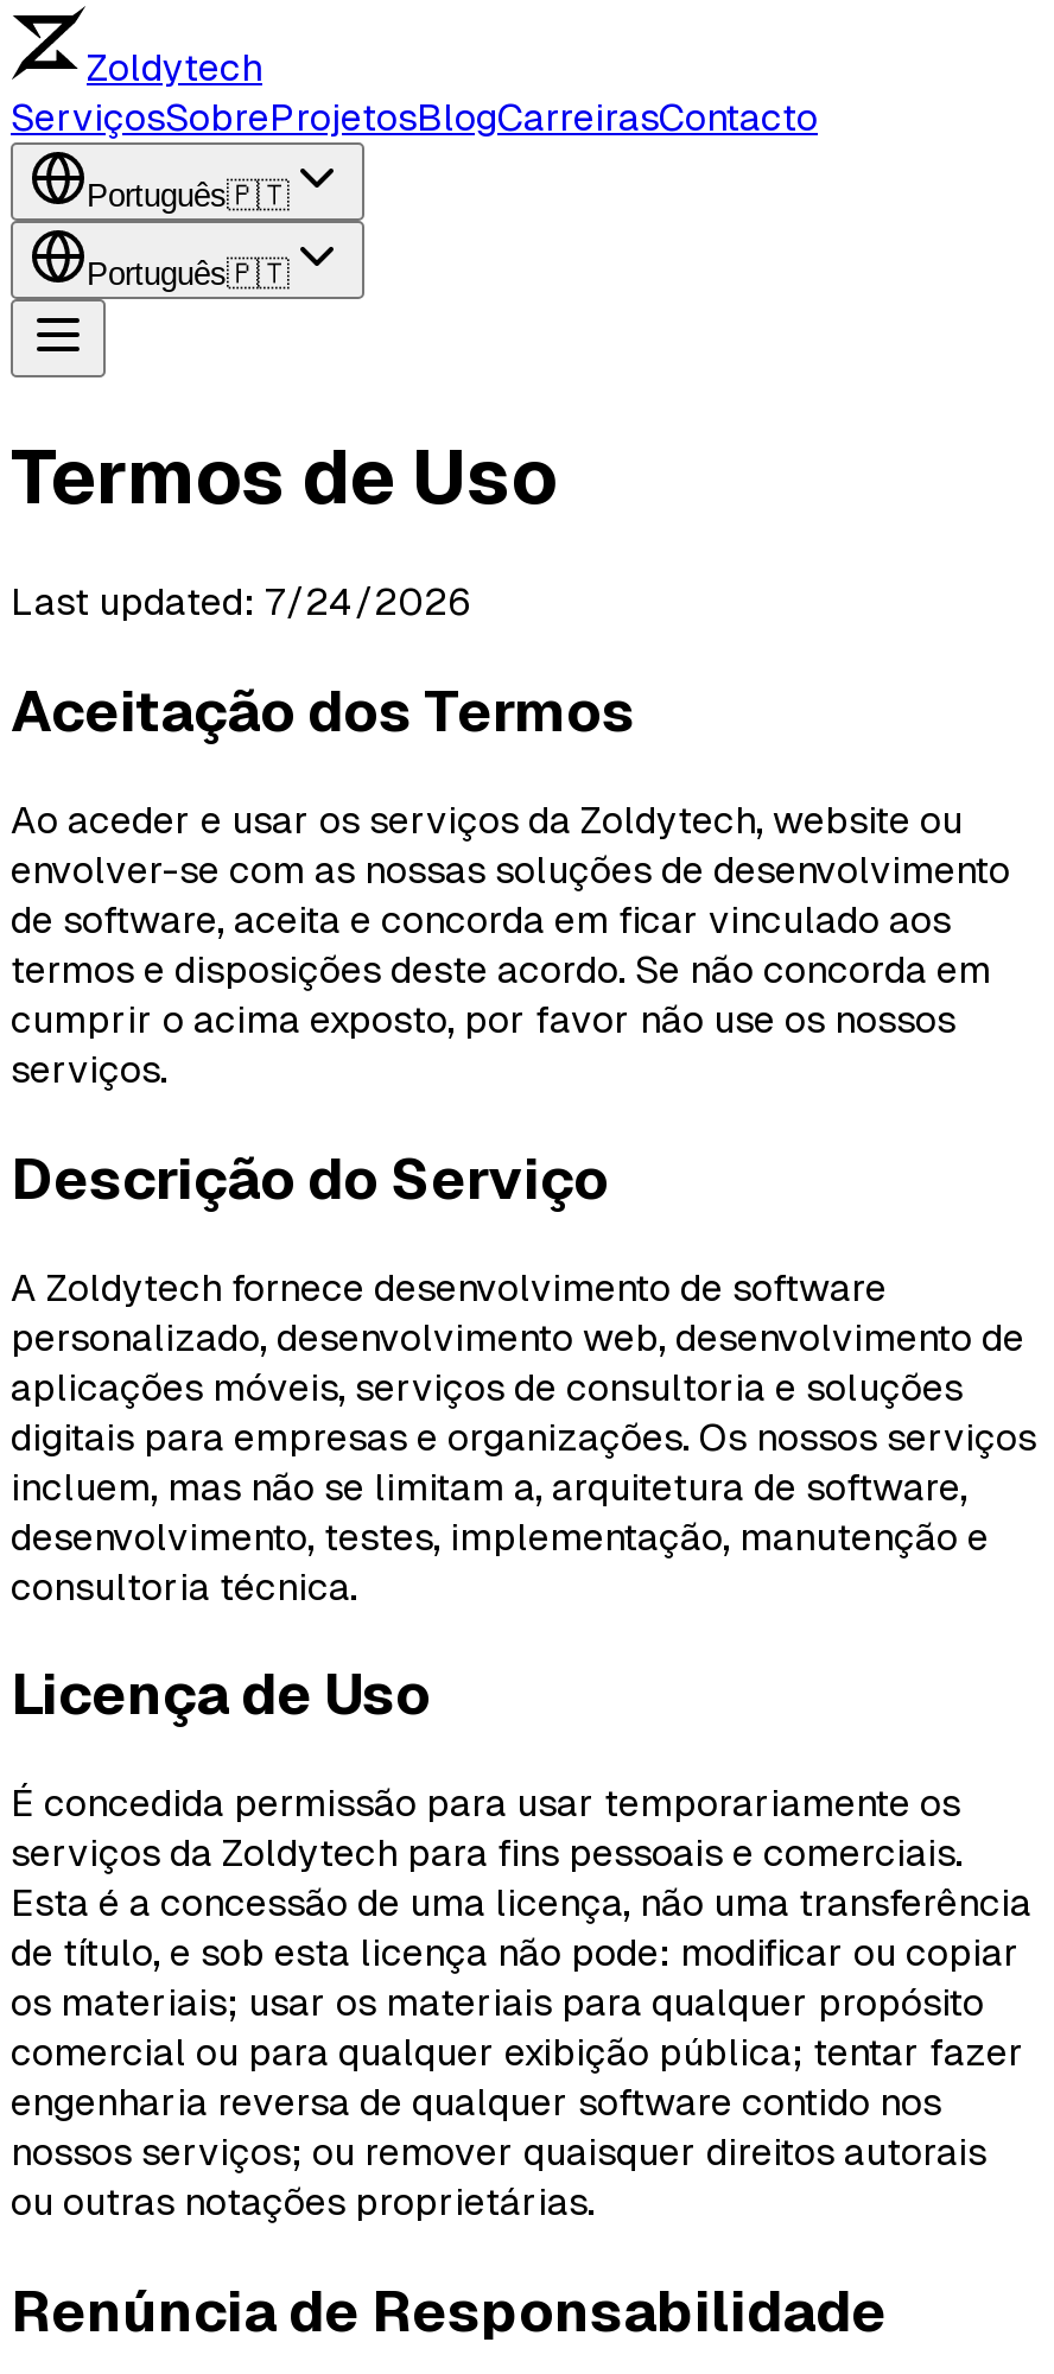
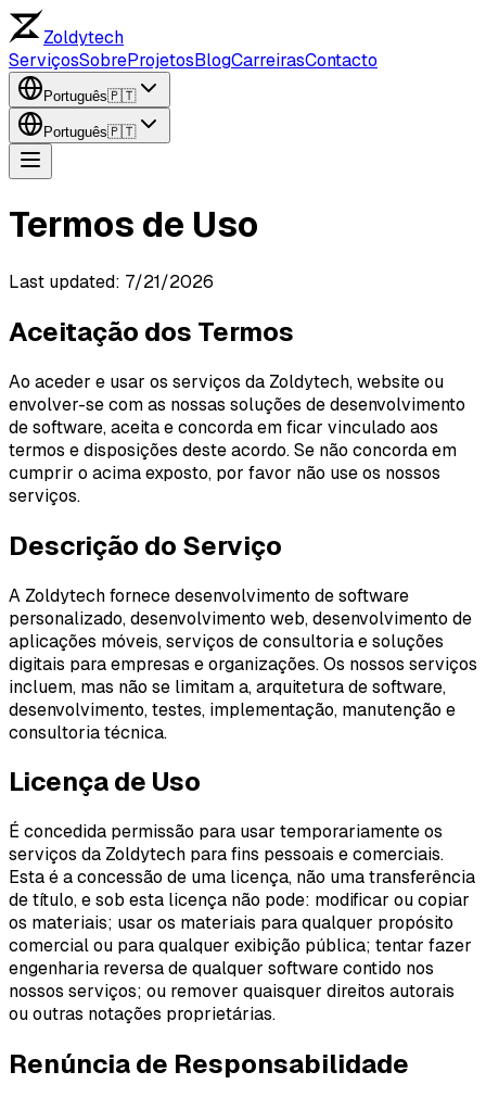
- Last updated: 7/24/2026
+ Last updated: 7/21/2026
